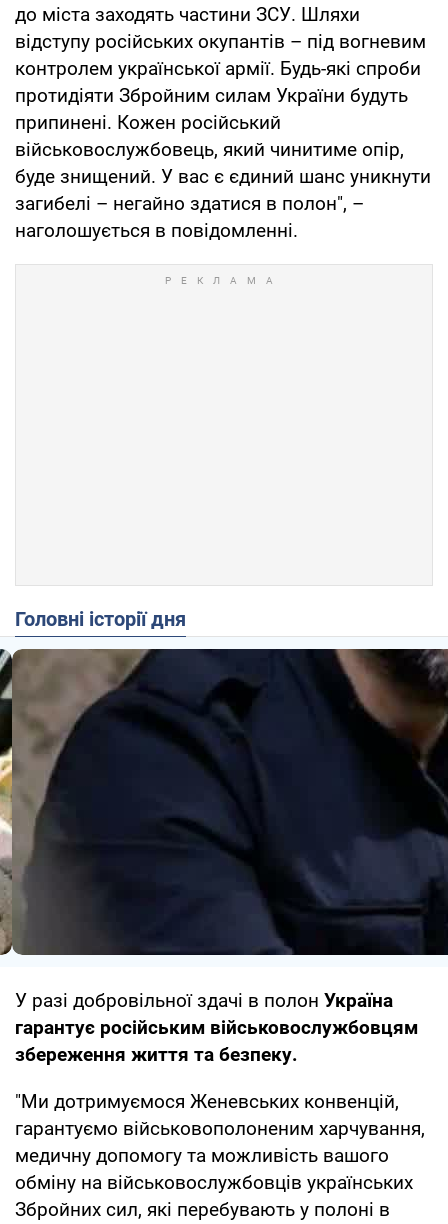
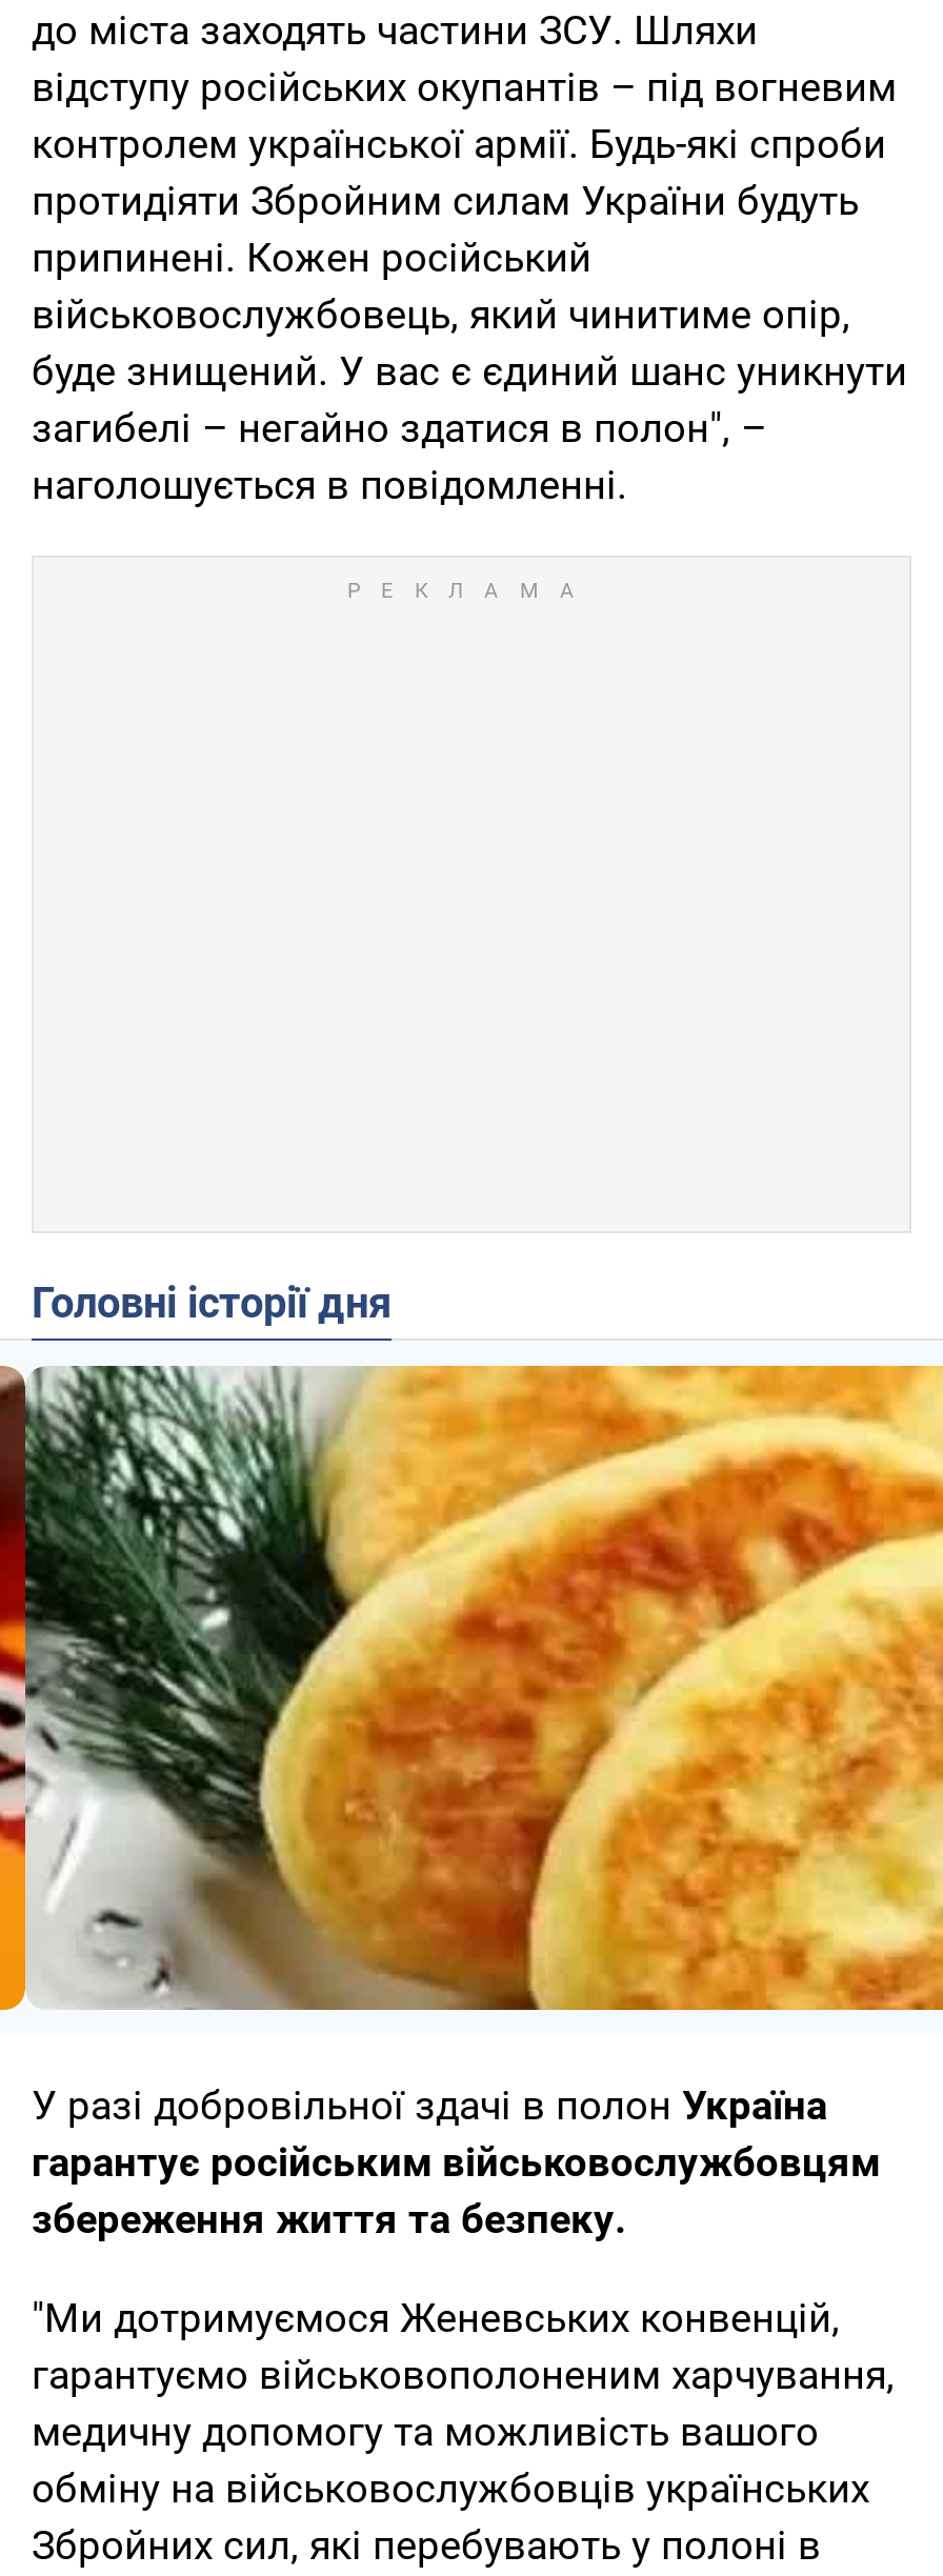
- [image]
+ [image]
